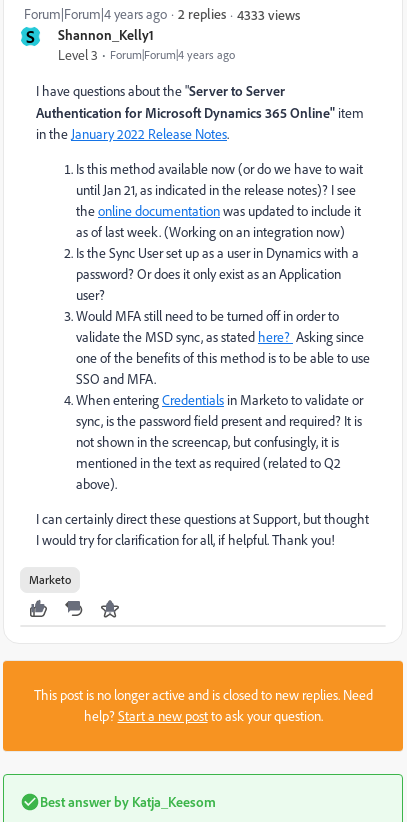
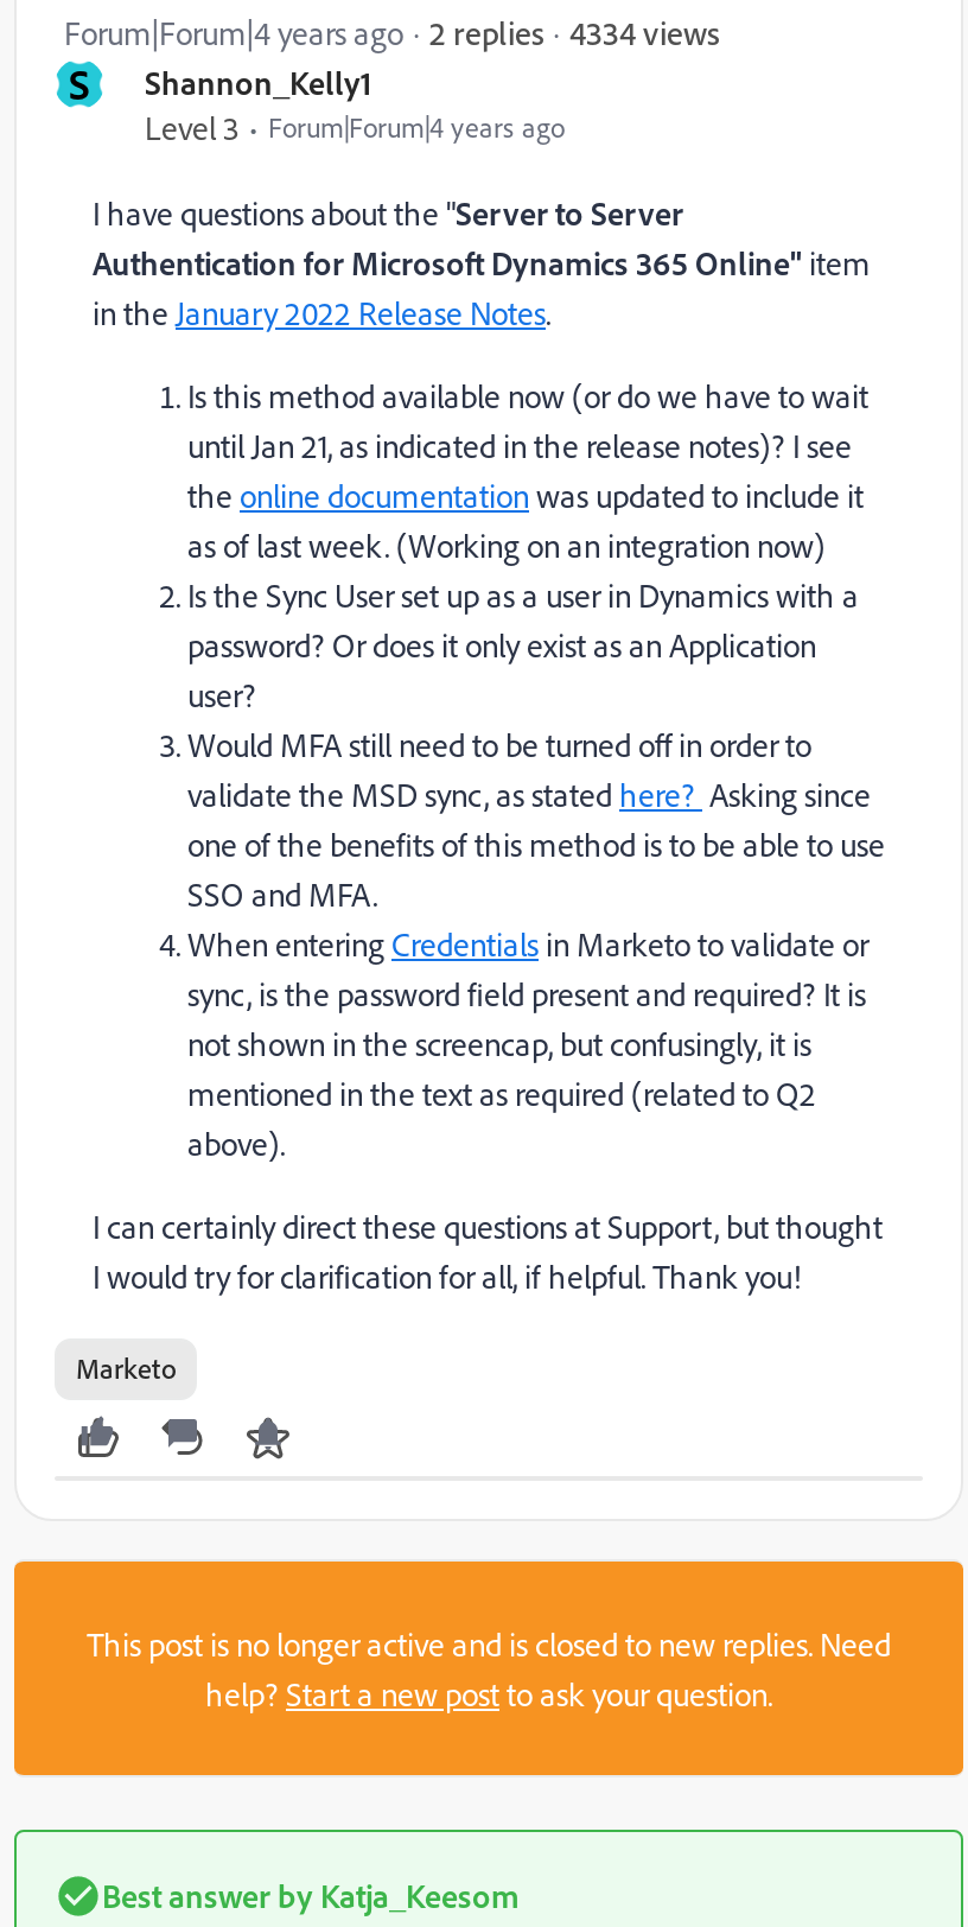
- 4333 views
+ 4334 views
